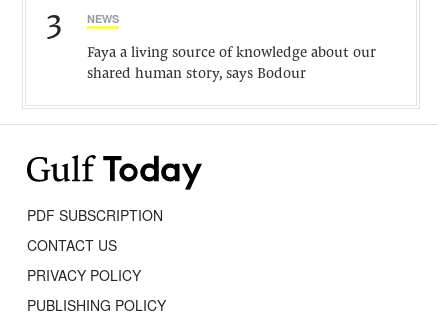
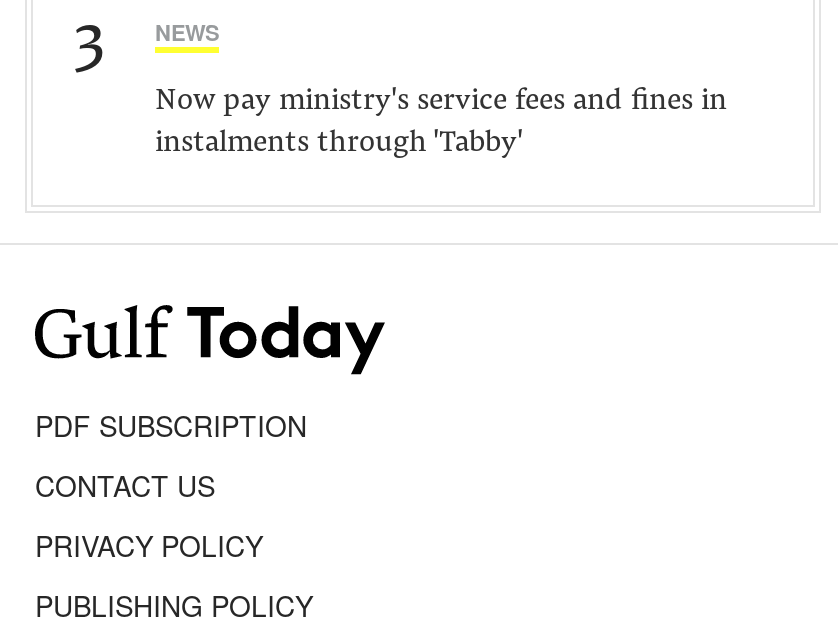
- Faya a living source of knowledge about our
- shared human story, says Bodour
+ Now pay ministry's service fees and fines in
+ instalments through 'Tabby'
